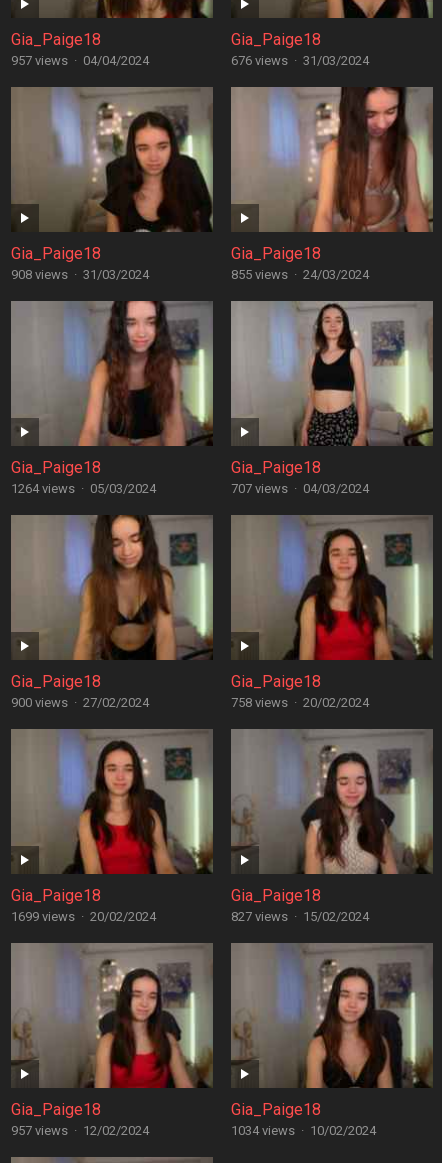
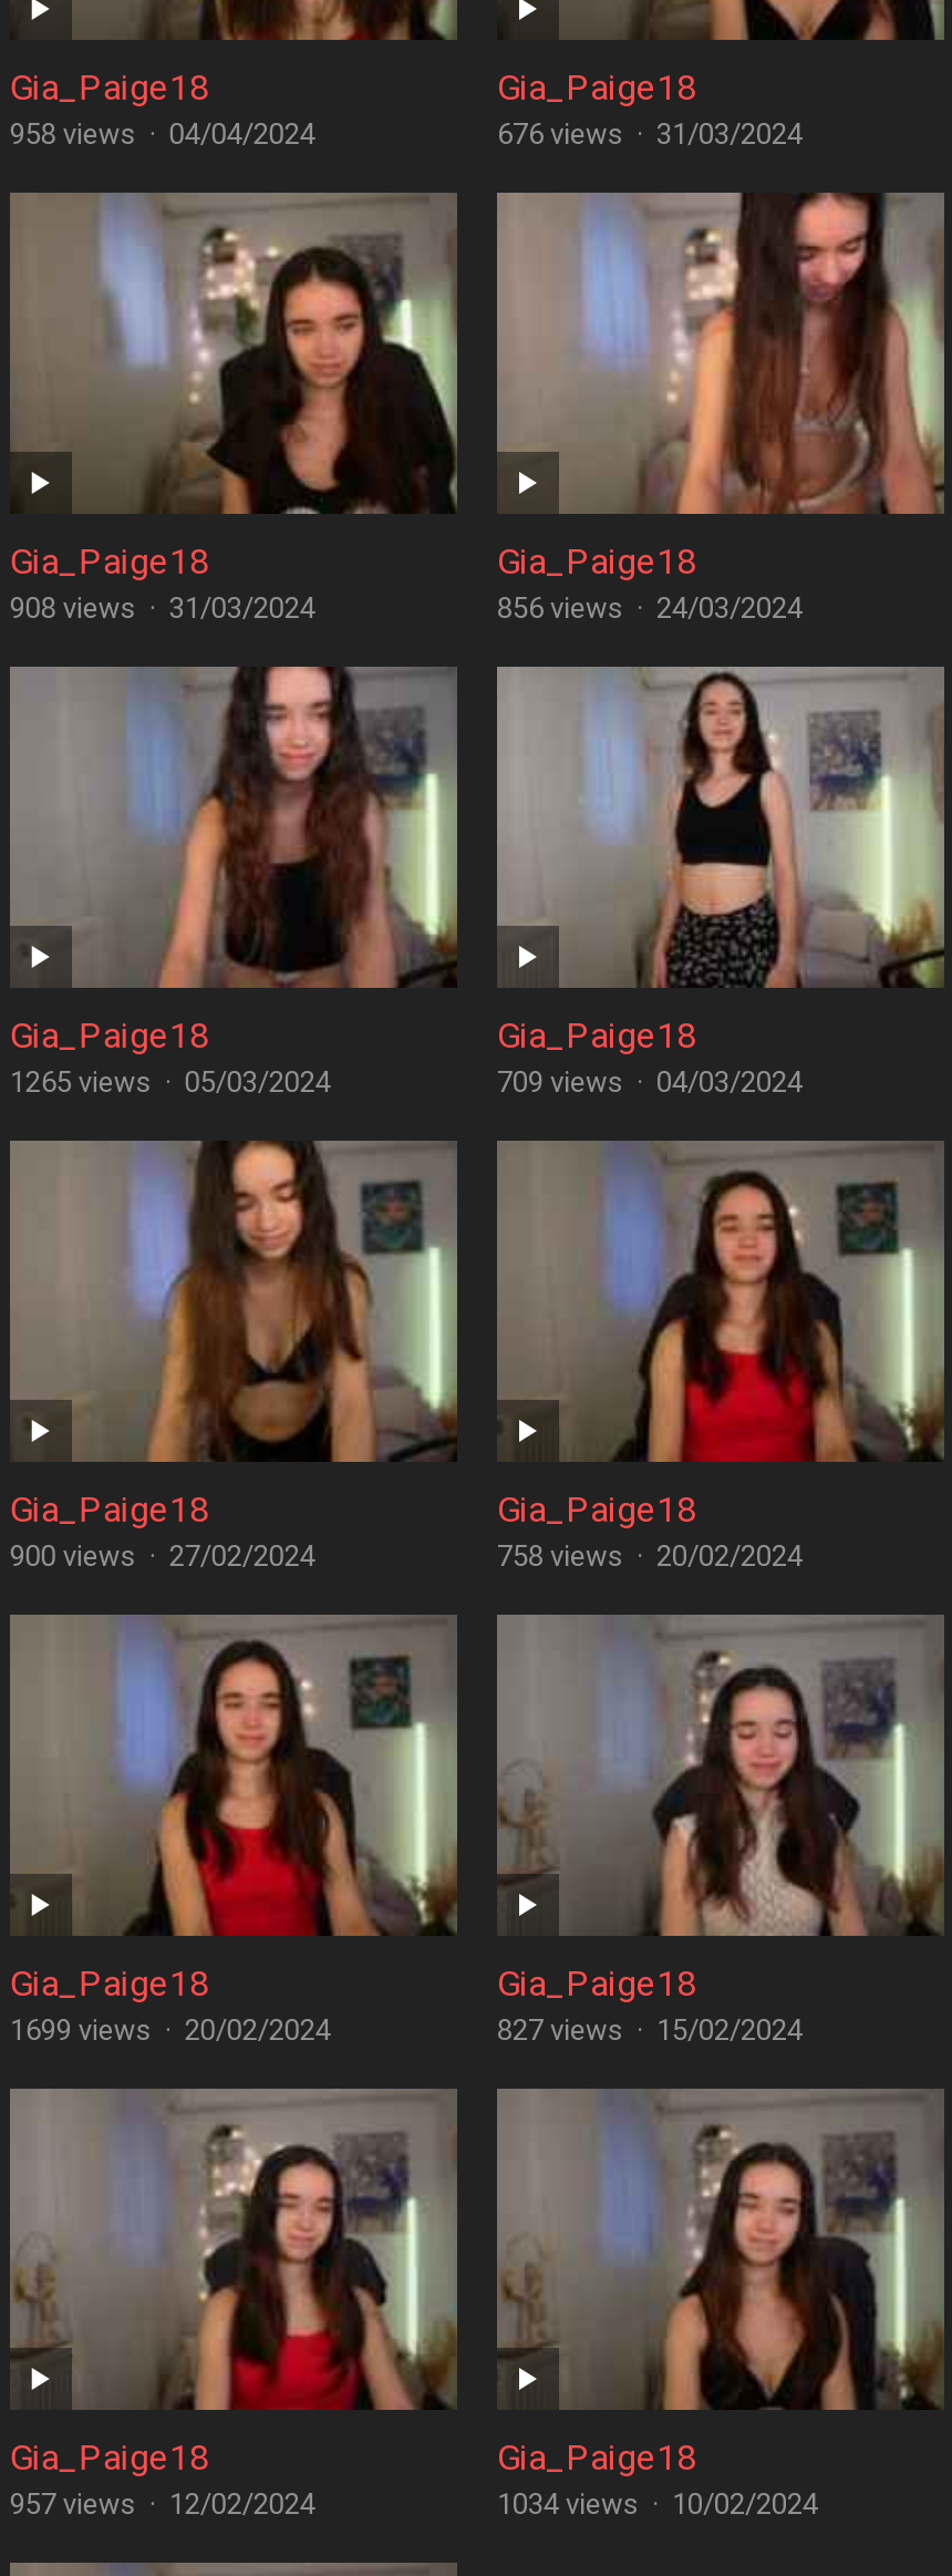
- 957 views · 04/04/2024
+ 958 views · 04/04/2024

- 855 views · 24/03/2024
+ 856 views · 24/03/2024

- 1264 views · 05/03/2024
+ 1265 views · 05/03/2024

- 707 views · 04/03/2024
+ 709 views · 04/03/2024
